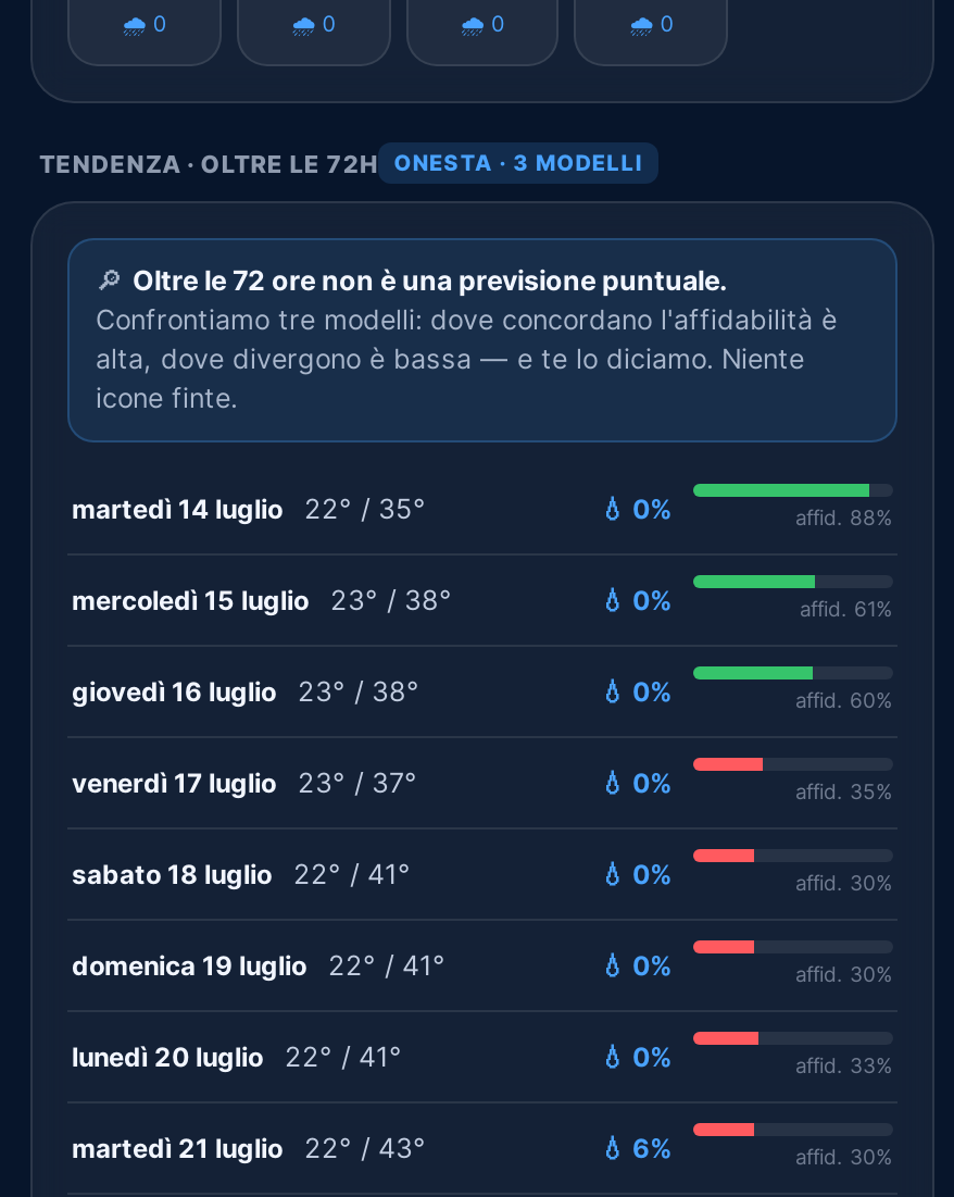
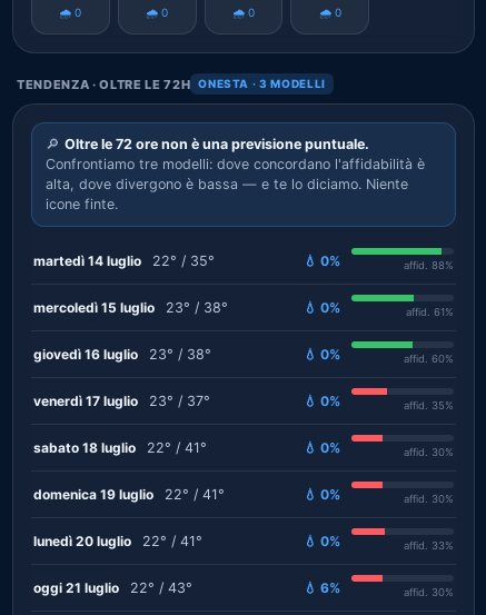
- martedì 21 luglio
+ oggi 21 luglio
